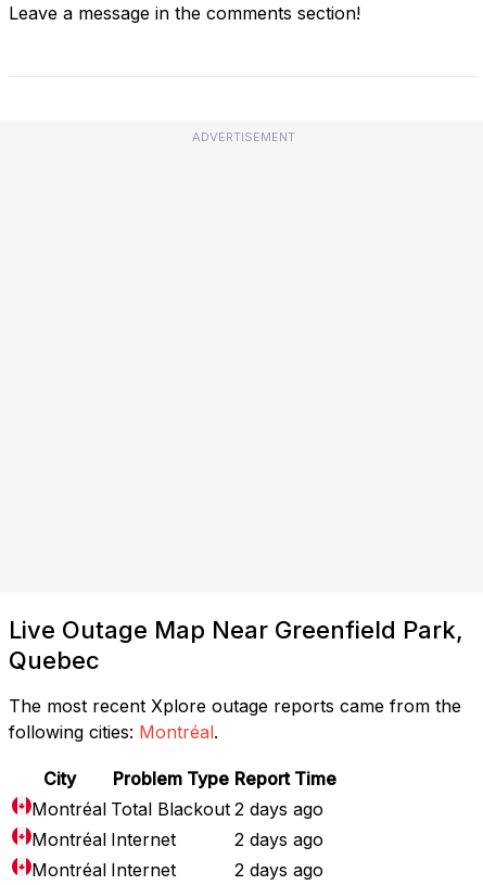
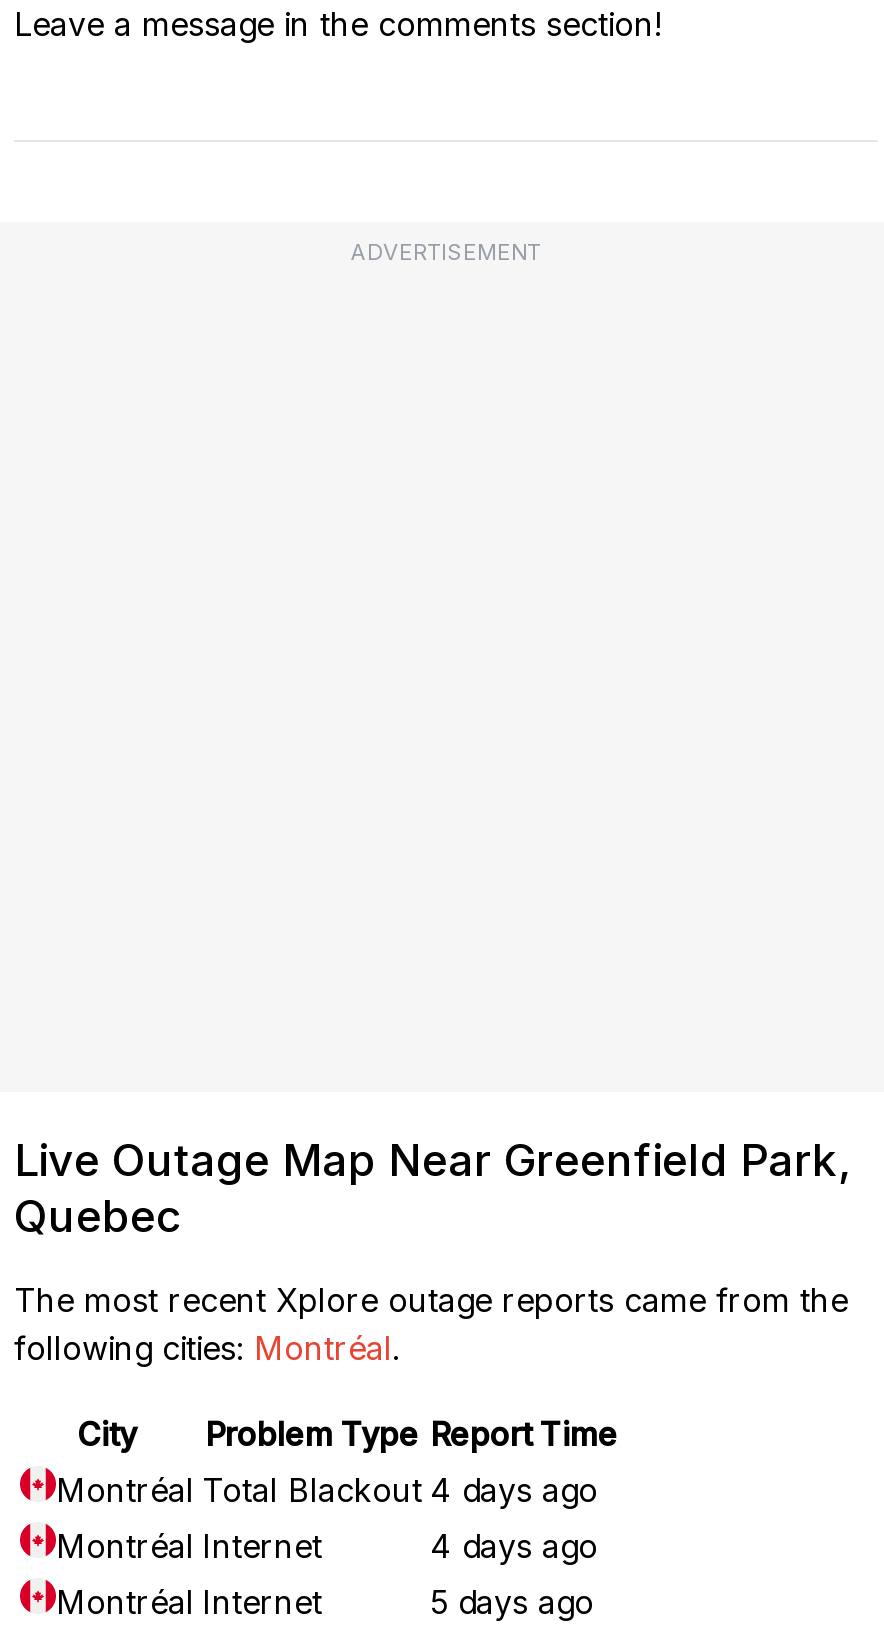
- Montréal Total Blackout 2 days ago
+ Montréal Total Blackout 4 days ago

- 2 days ago
+ 4 days ago

- 2 days ago
+ 5 days ago
